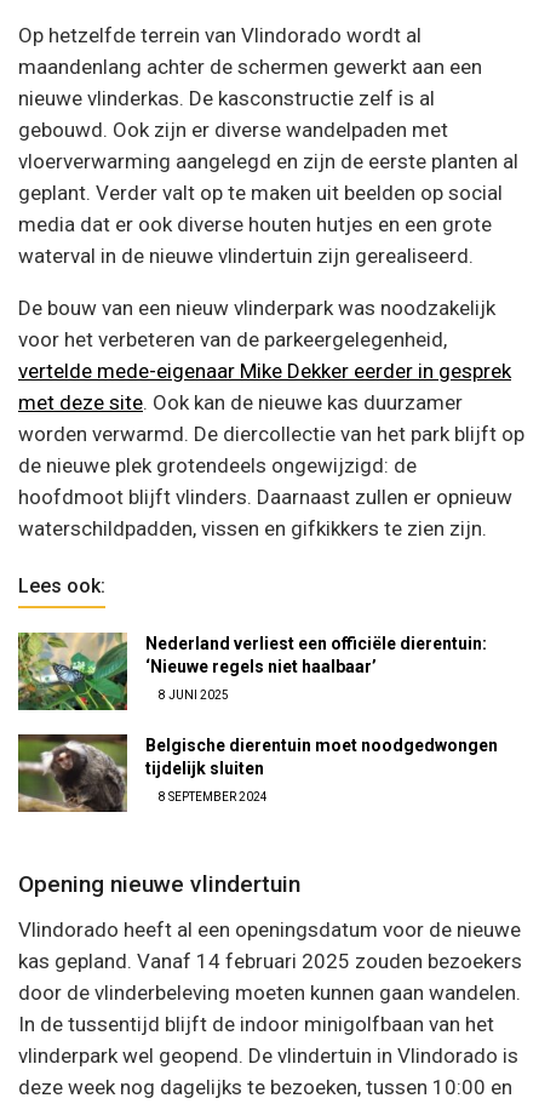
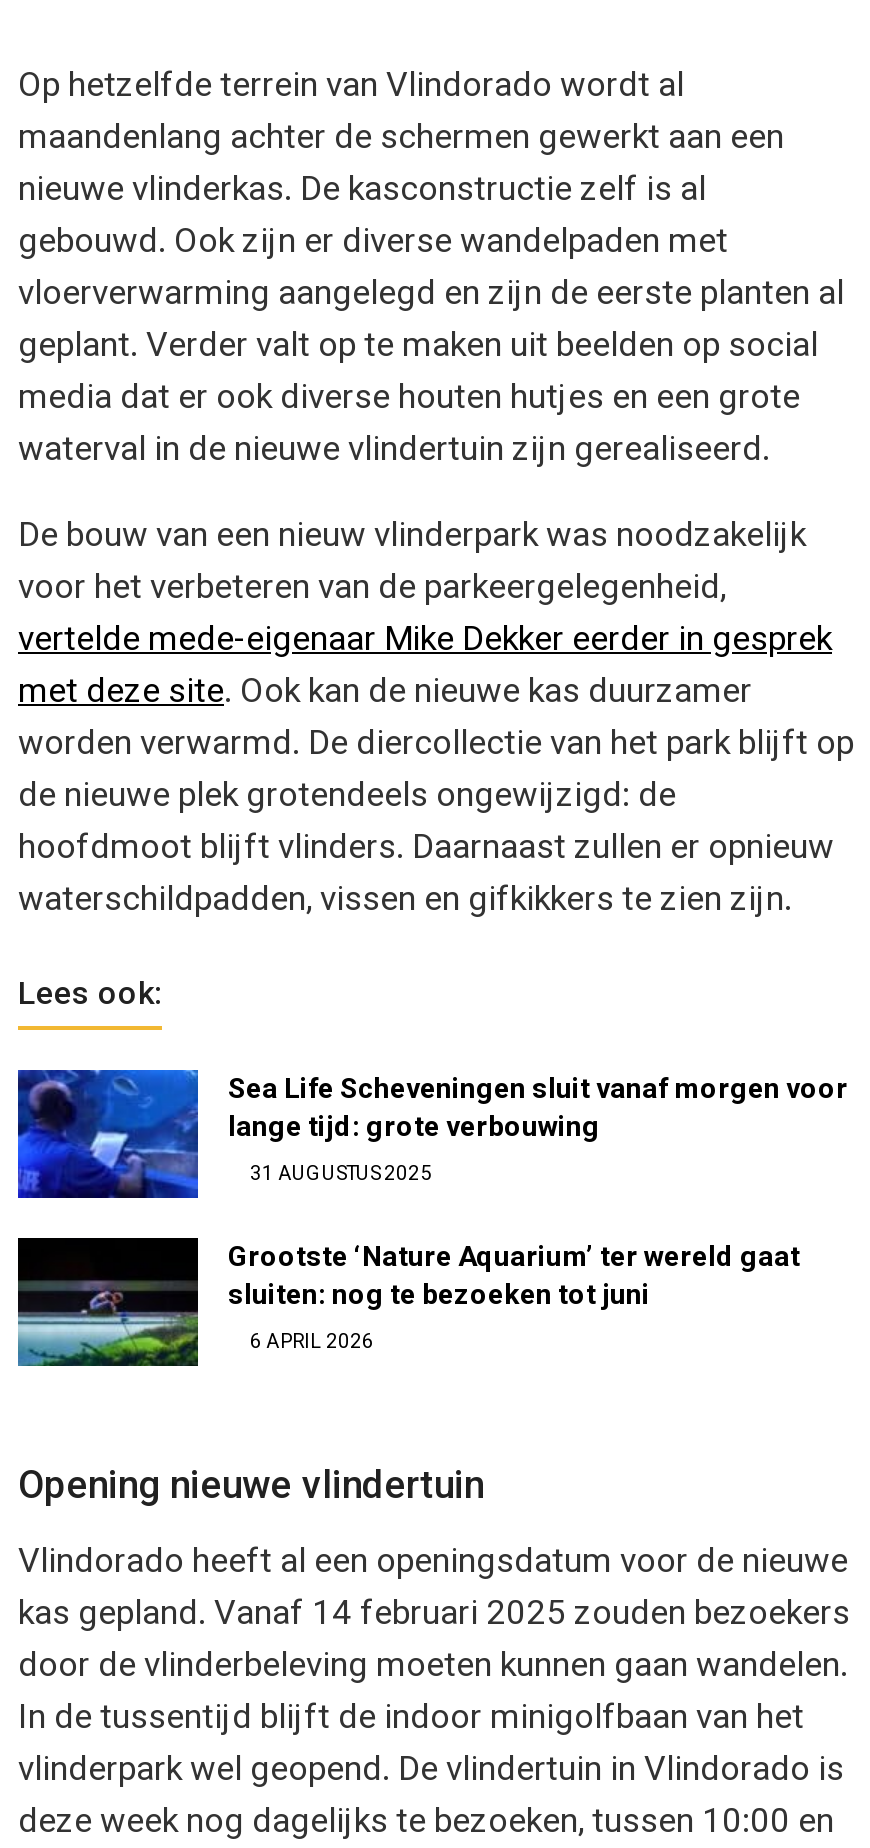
- [image]
- Nederland verliest een officiële dierentuin:
- ‘Nieuwe regels niet haalbaar’
+ [image]
+ Sea Life Scheveningen sluit vanaf morgen voor
+ lange tijd: grote verbouwing

- 8 JUNI 2025
+ 31 AUGUSTUS 2025

- [image]
- Belgische dierentuin moet noodgedwongen
- tijdelijk sluiten
+ [image]
+ Grootste ‘Nature Aquarium’ ter wereld gaat
+ sluiten: nog te bezoeken tot juni

- 8 SEPTEMBER 2024
+ 6 APRIL 2026
